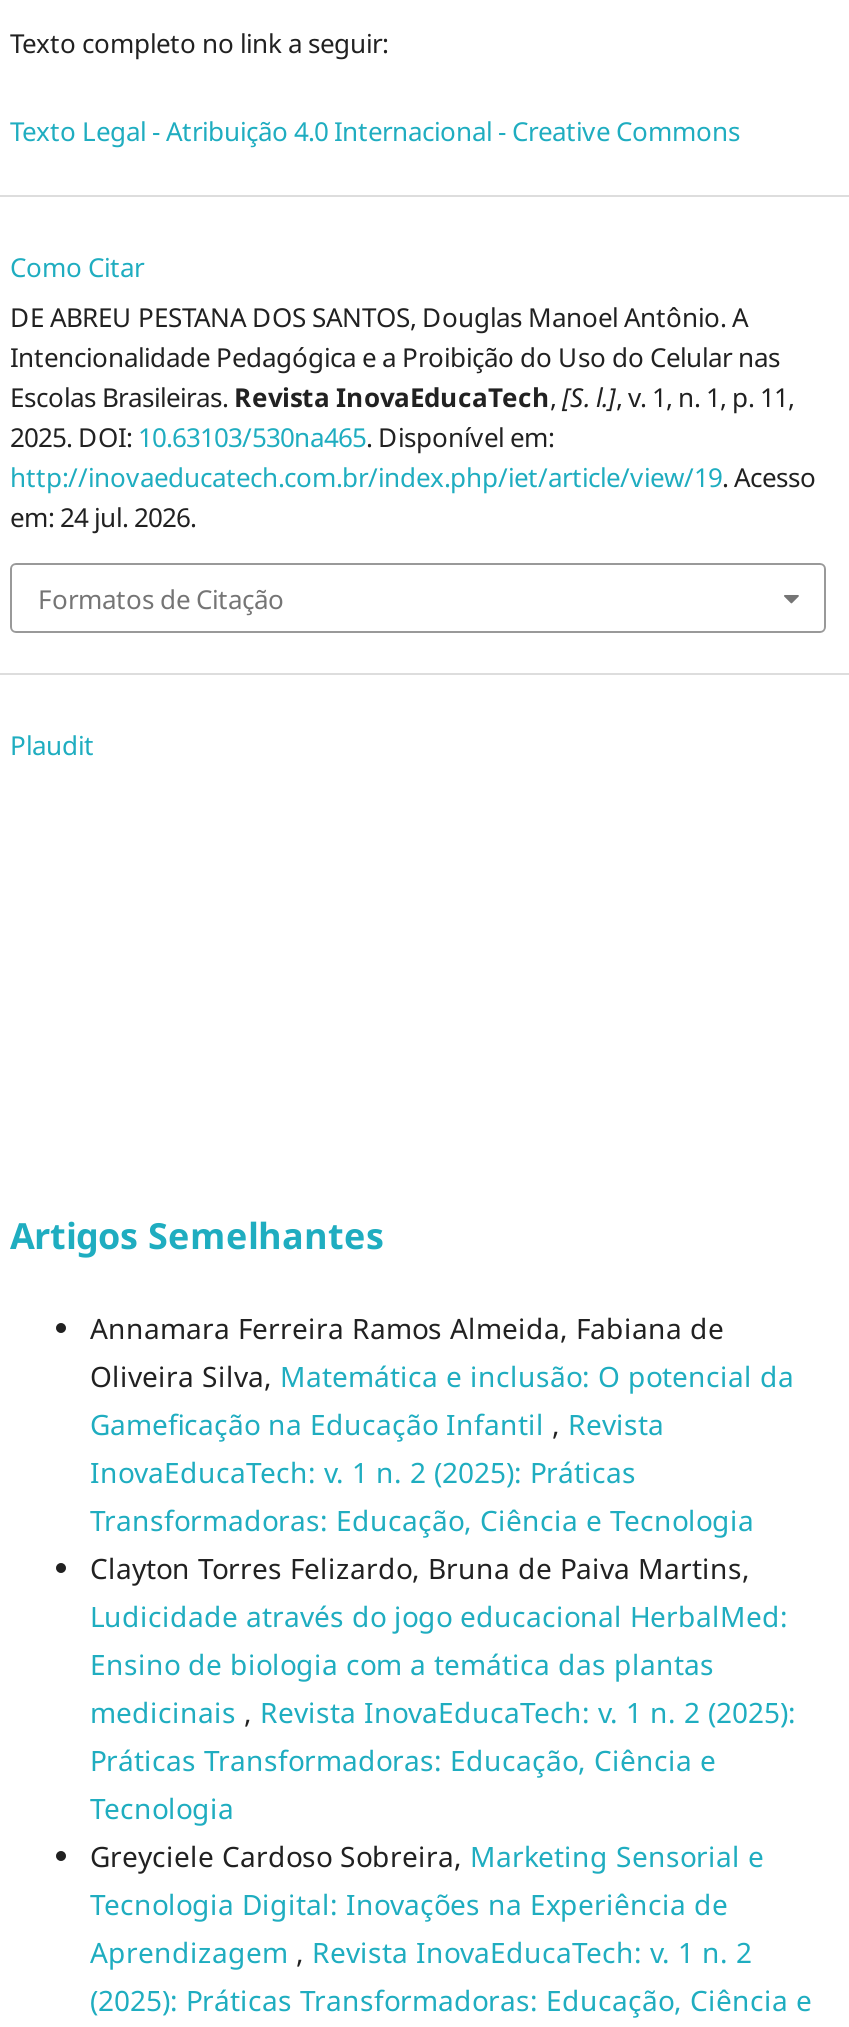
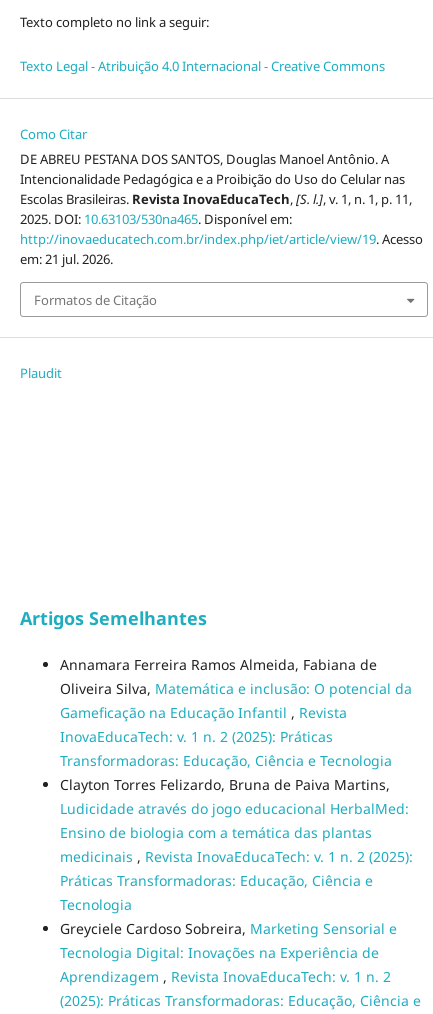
- em: 24 jul. 2026.
+ em: 21 jul. 2026.
